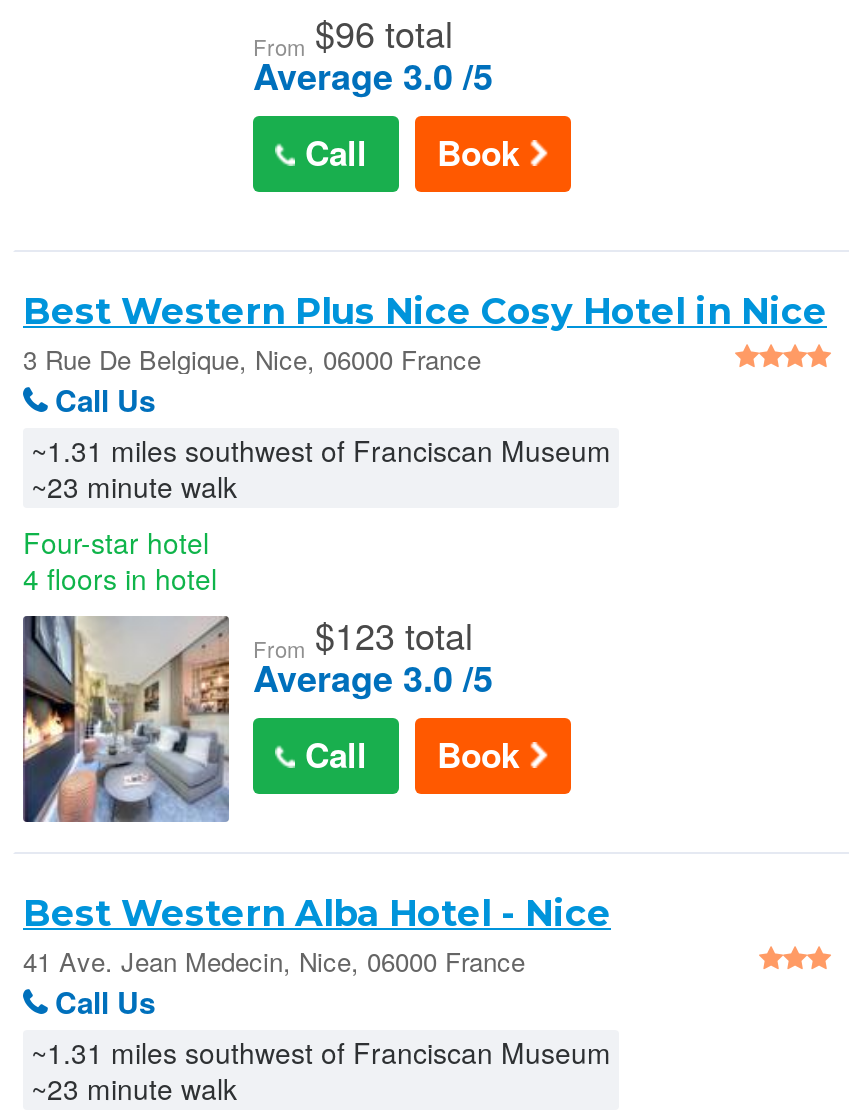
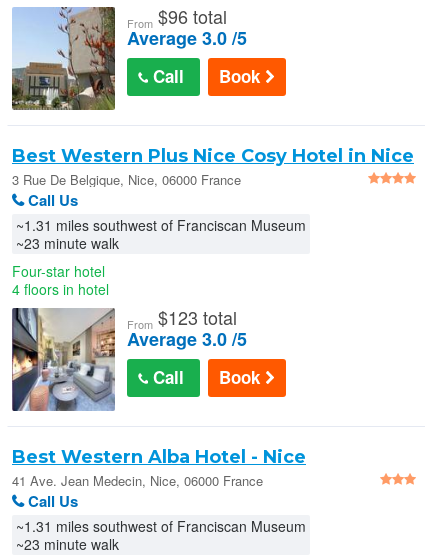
+ [image]
